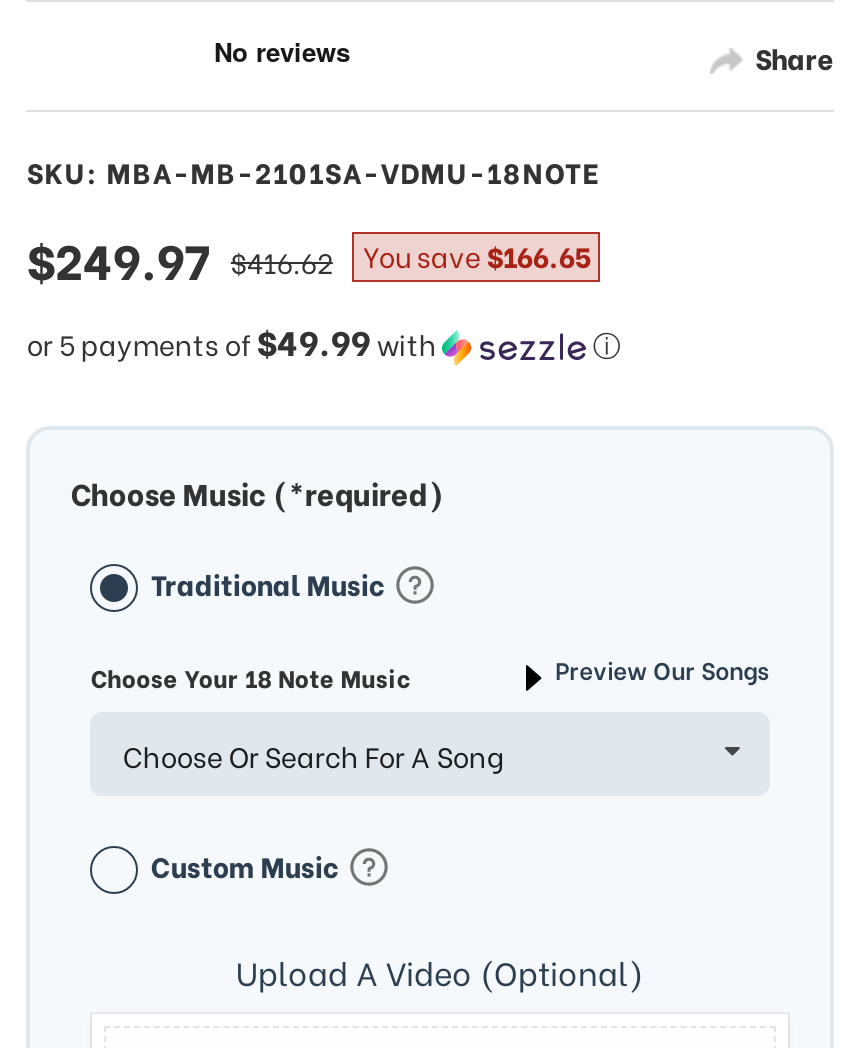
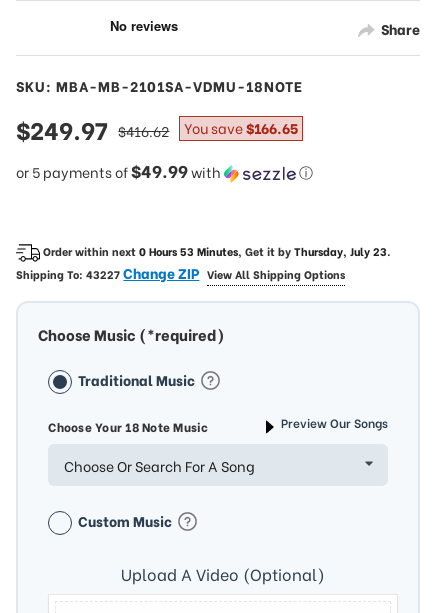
+ Order within next 0 Hours 53 Minutes, Get it by Thursday, July 23.
+ Shipping To: 43227 Change ZIP View All Shipping Options
